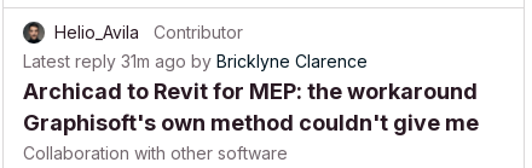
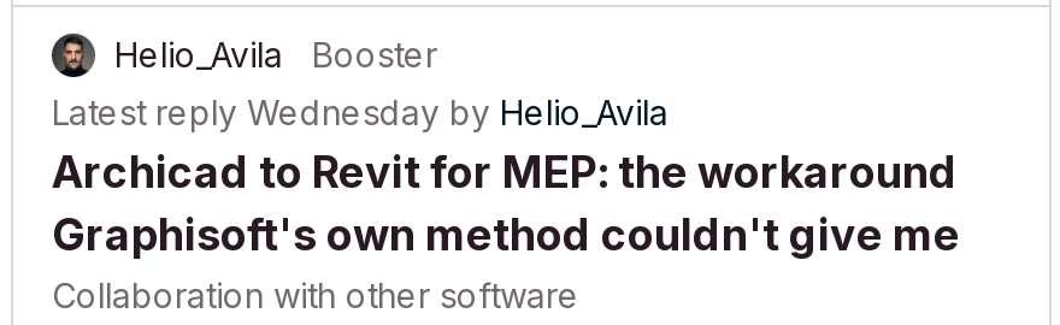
- Contributor
- Latest reply 31m ago by Bricklyne Clarence
+ Booster
+ Latest reply Wednesday by Helio_Avila
